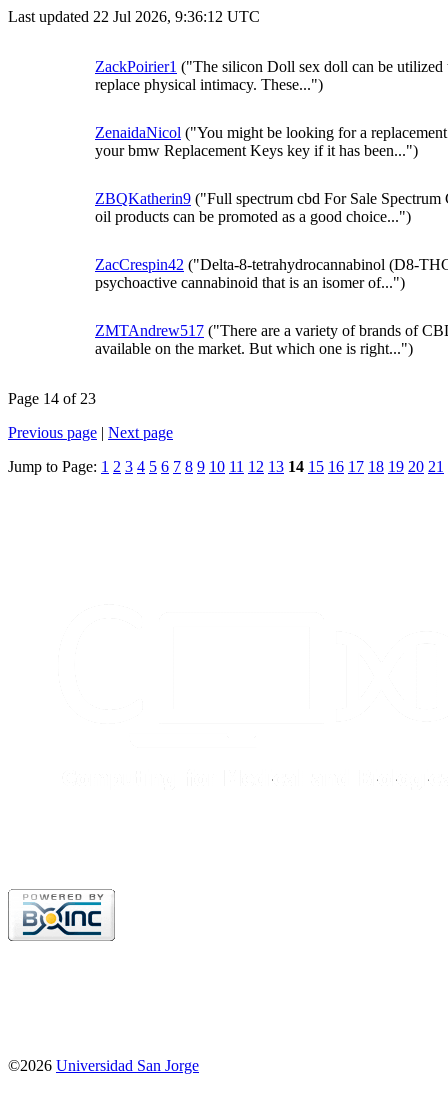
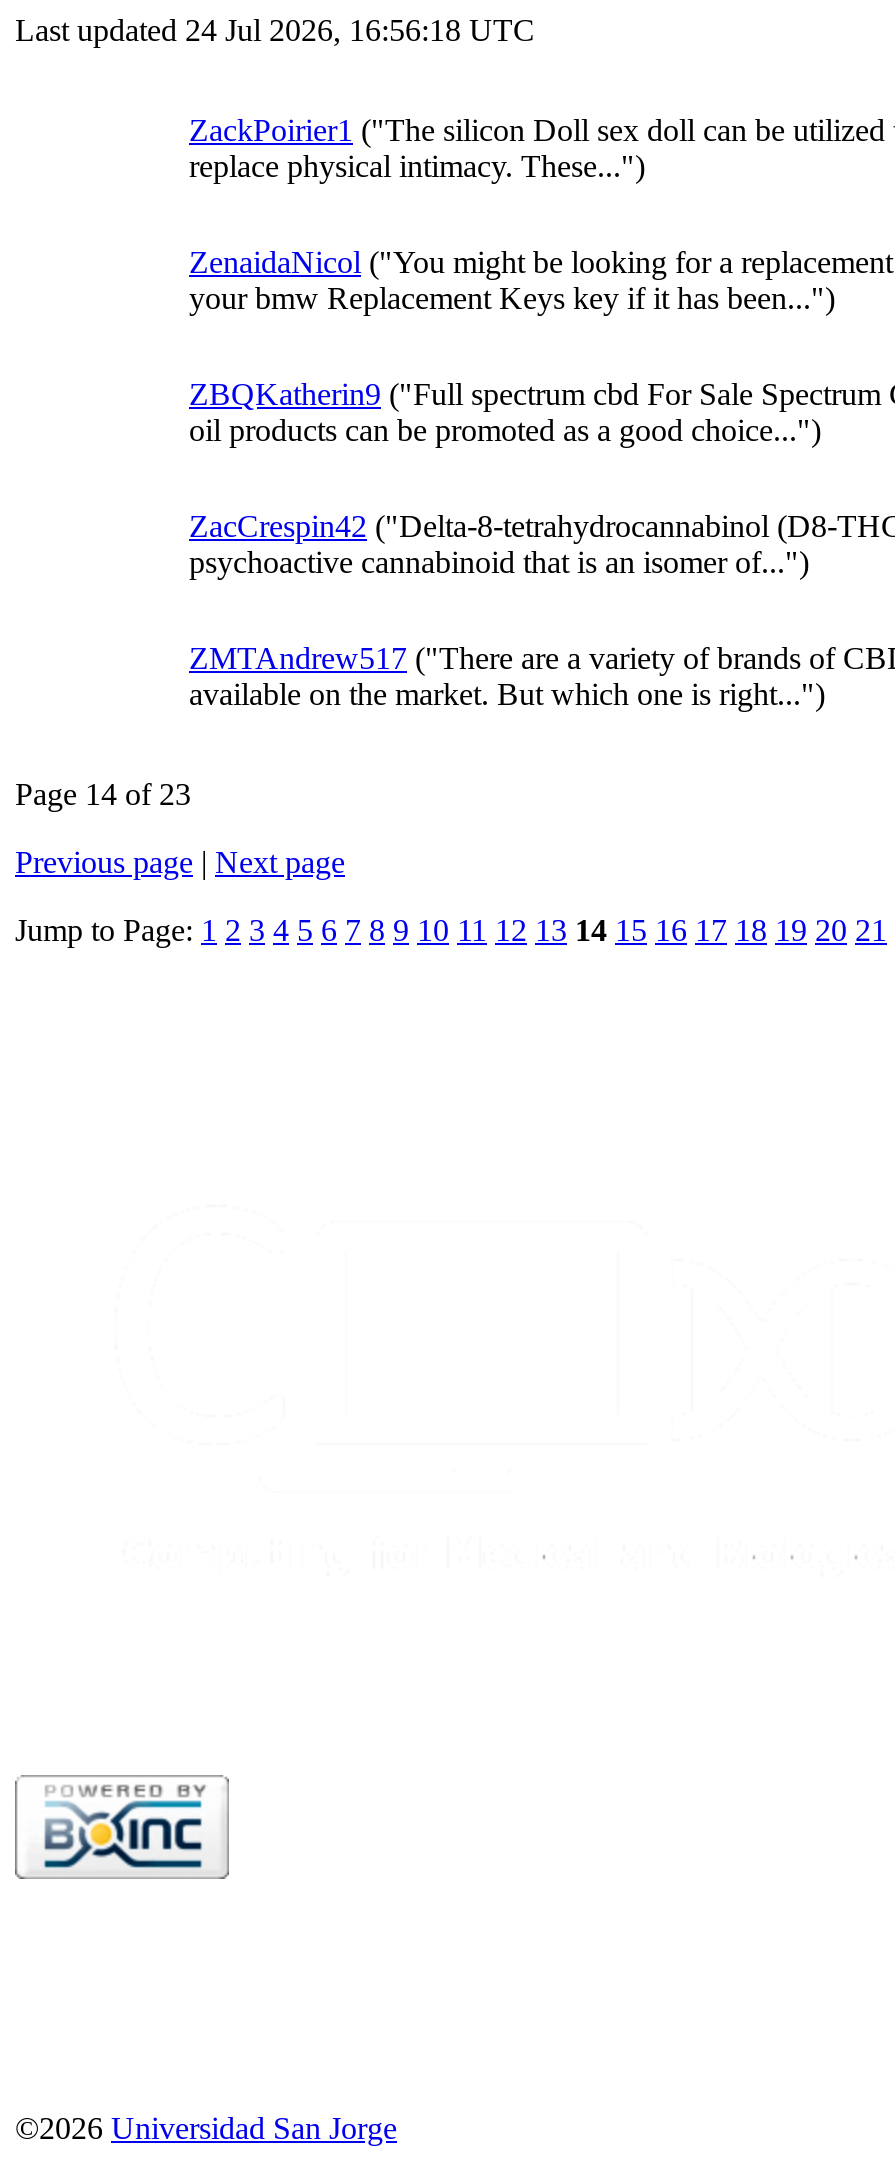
- Last updated 22 Jul 2026, 9:36:12 UTC
+ Last updated 24 Jul 2026, 16:56:18 UTC
